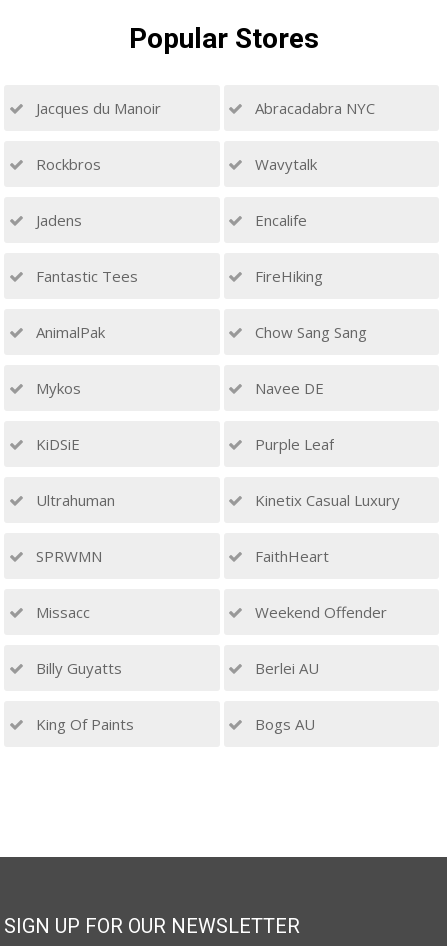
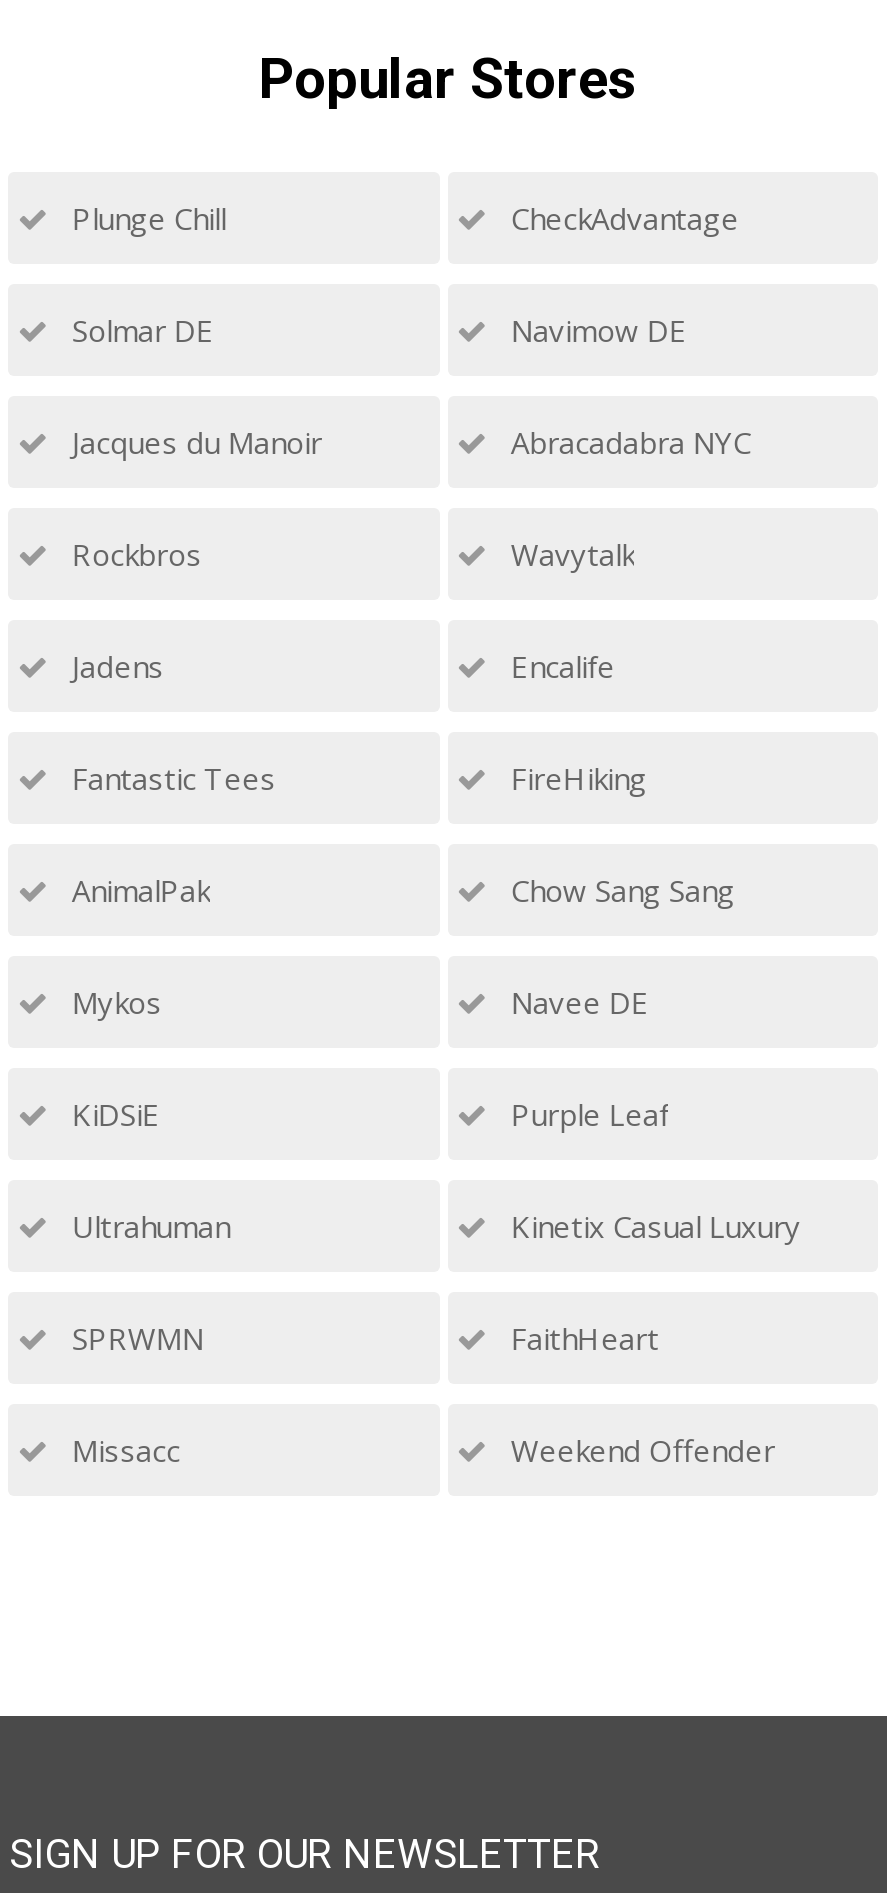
+ Plunge Chill
+ CheckAdvantage
+ Solmar DE
+ Navimow DE

moved down: Jacques du Manoir | Abracadabra NYC | Rockbros | ... | Missacc | Weekend Offender

- Billy Guyatts
- Berlei AU
- King Of Paints
- Bogs AU
